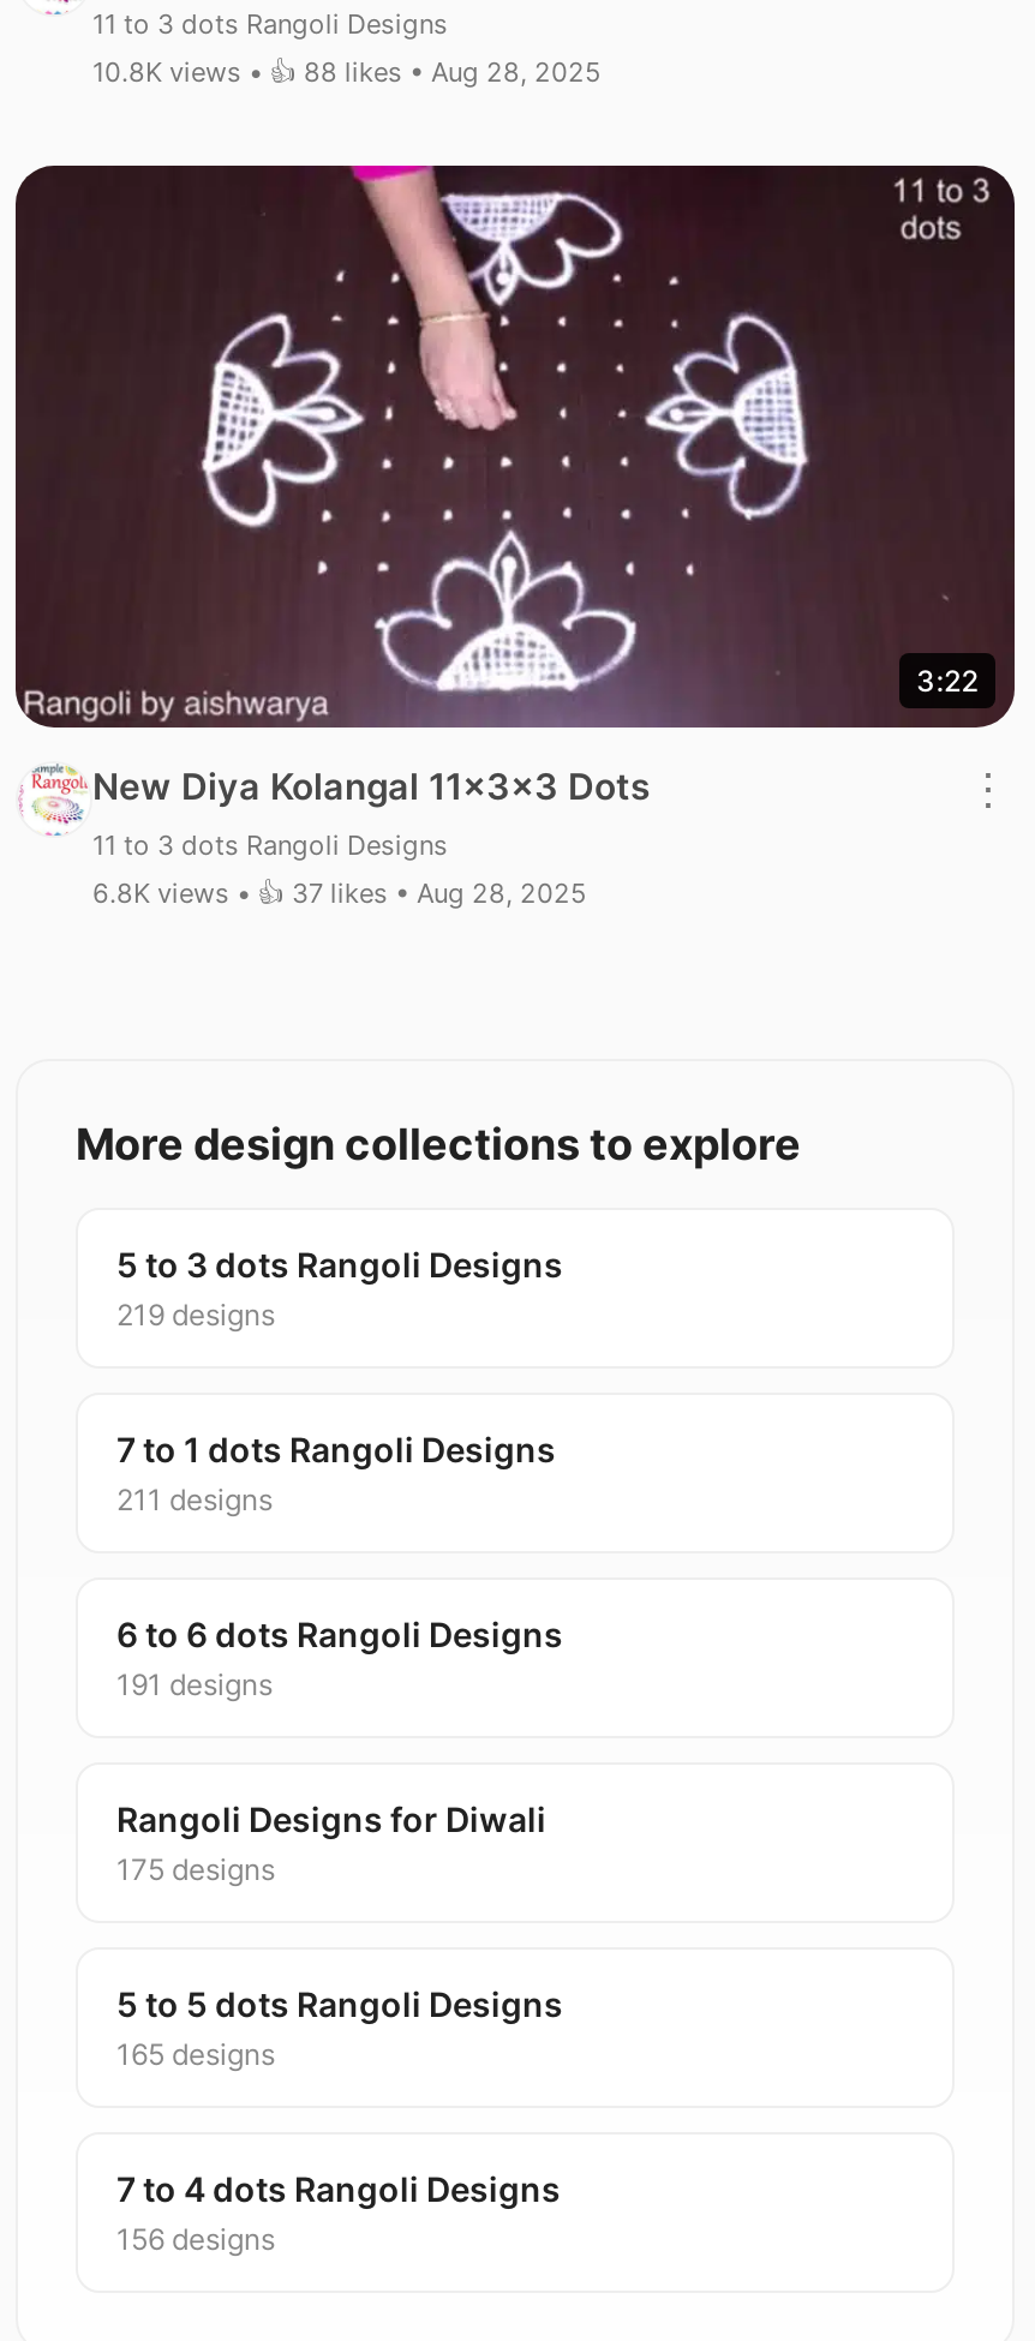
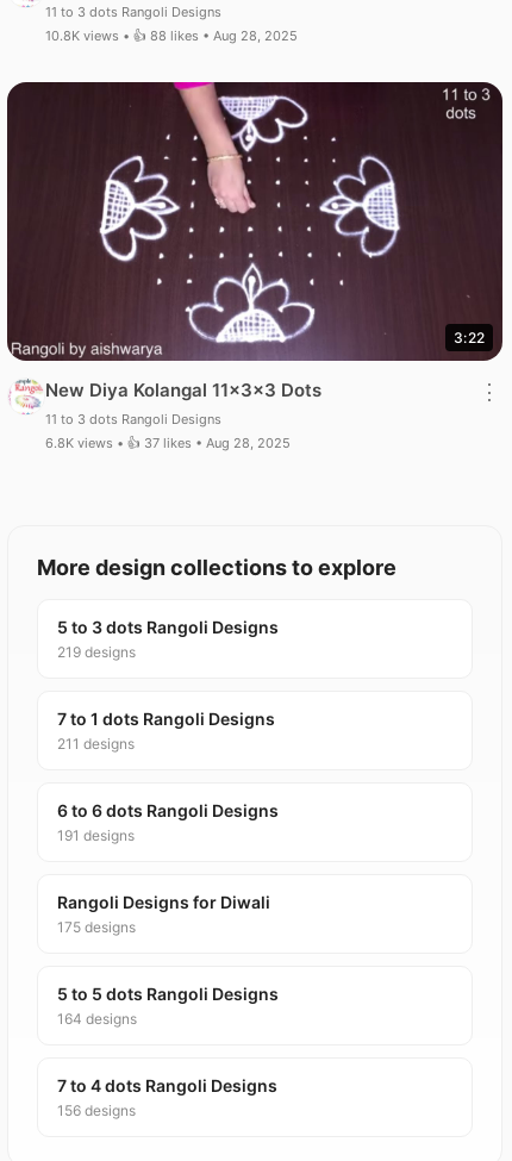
- 165 designs
+ 164 designs
